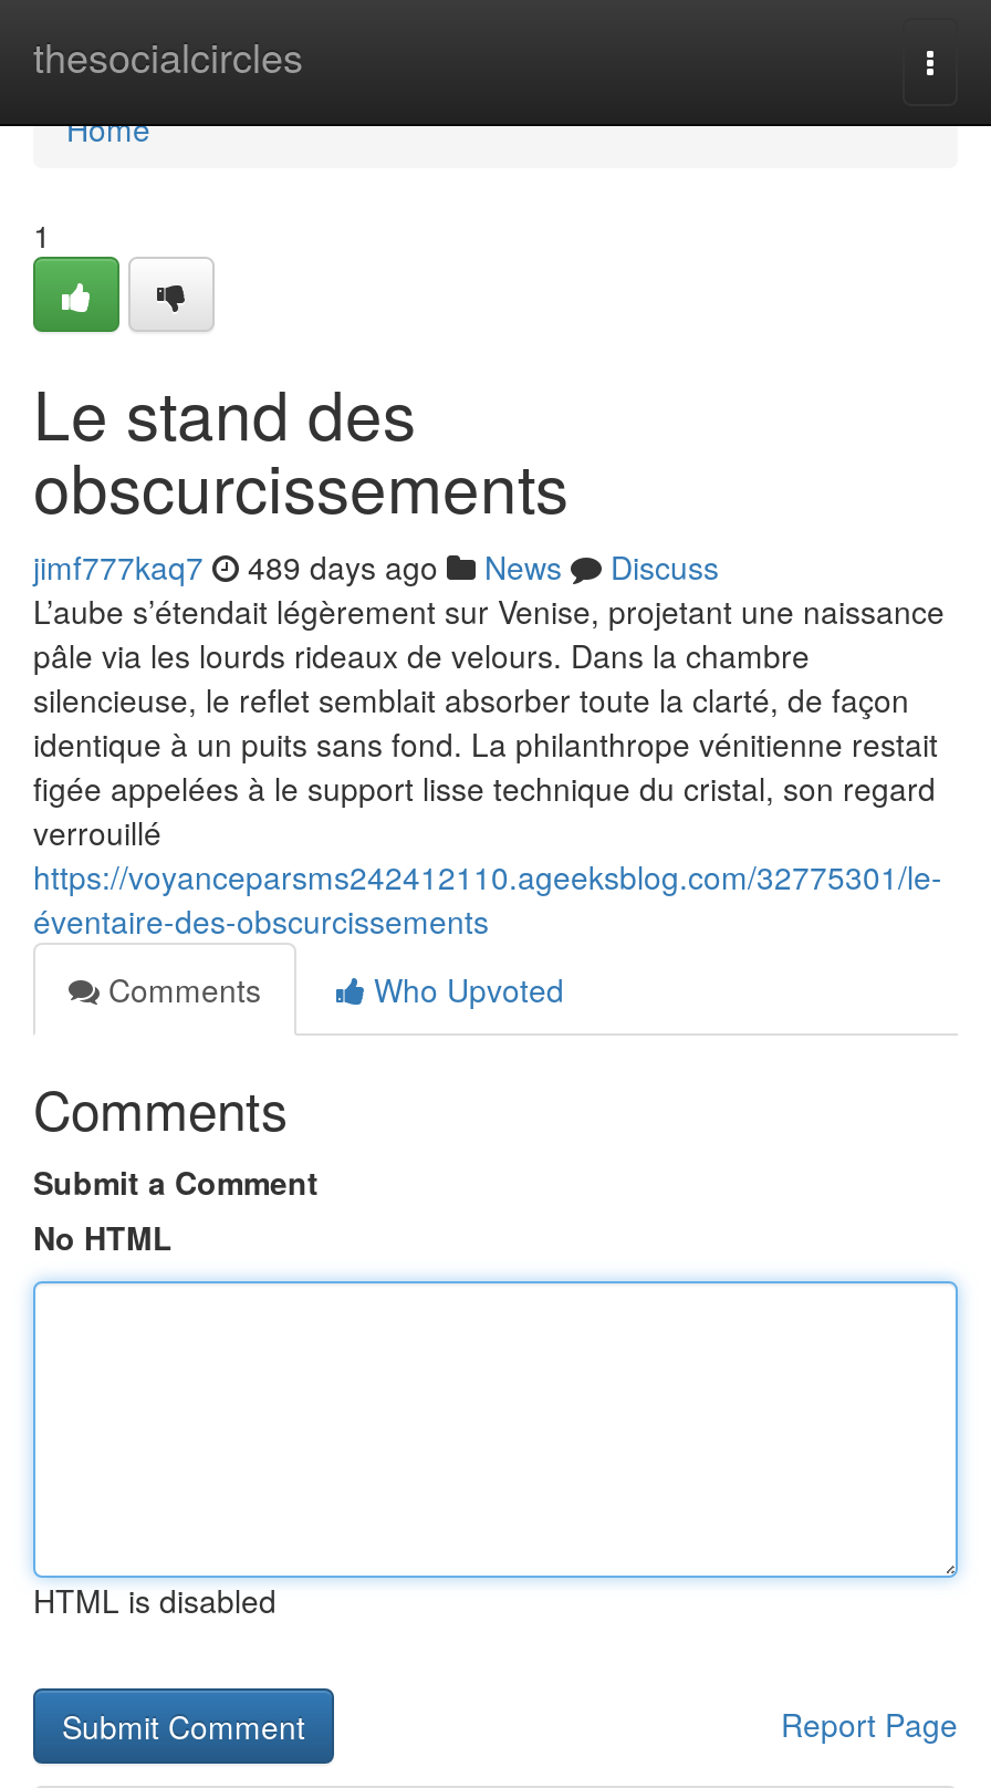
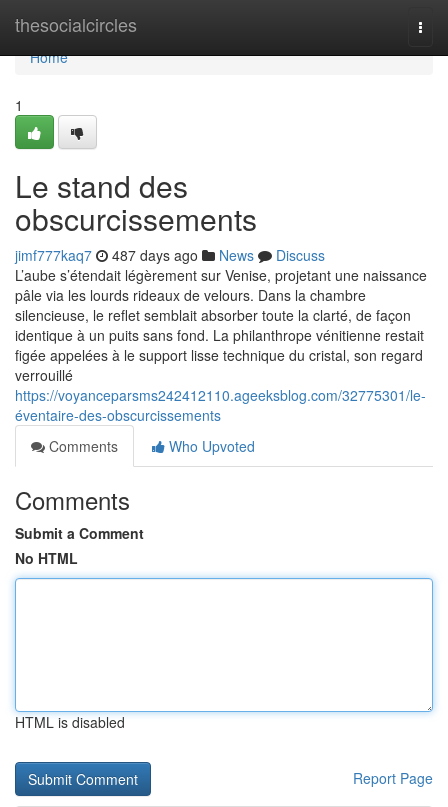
- jimf777kaq7 489 days ago News Discuss
+ jimf777kaq7 487 days ago News Discuss
